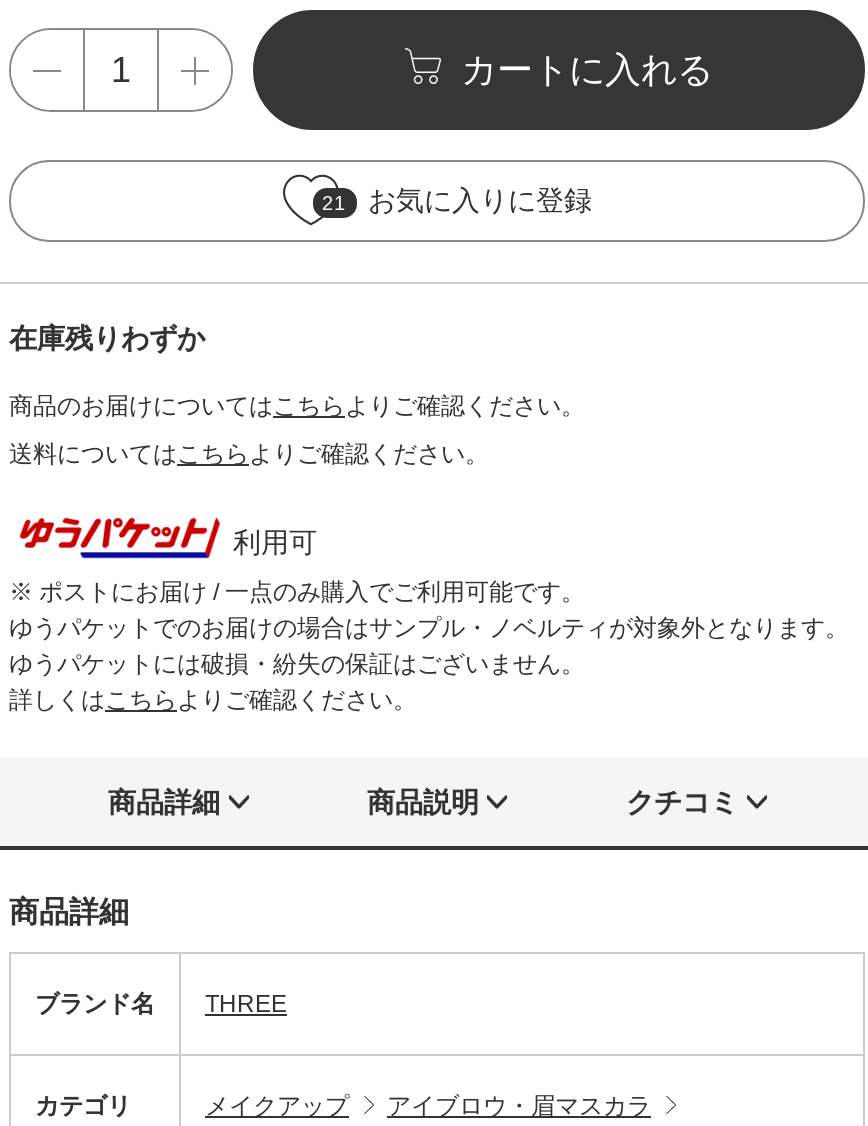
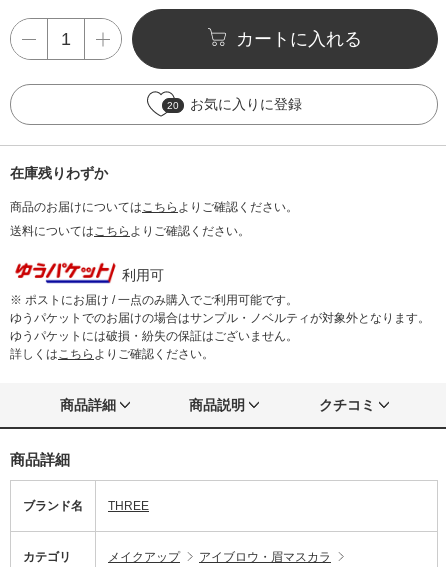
- 21 お気に入りに登録
+ 20 お気に入りに登録
